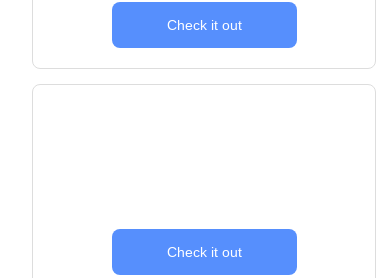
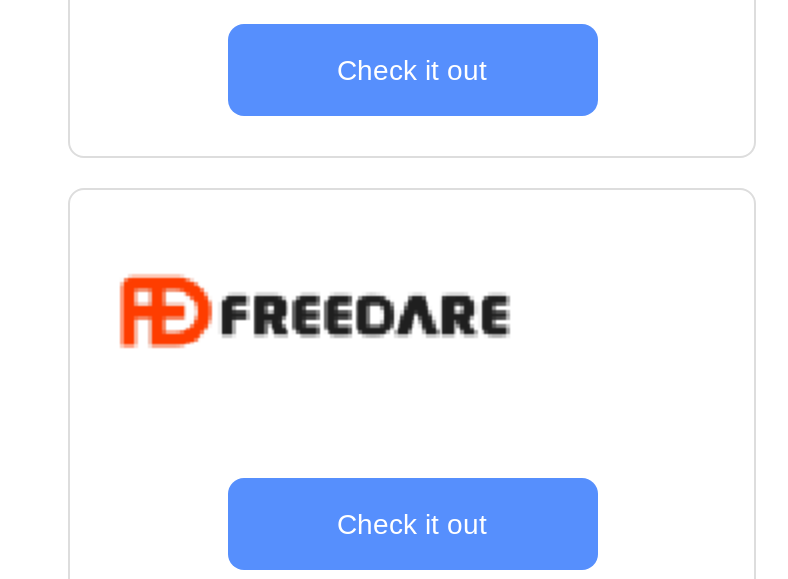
+ [image]
